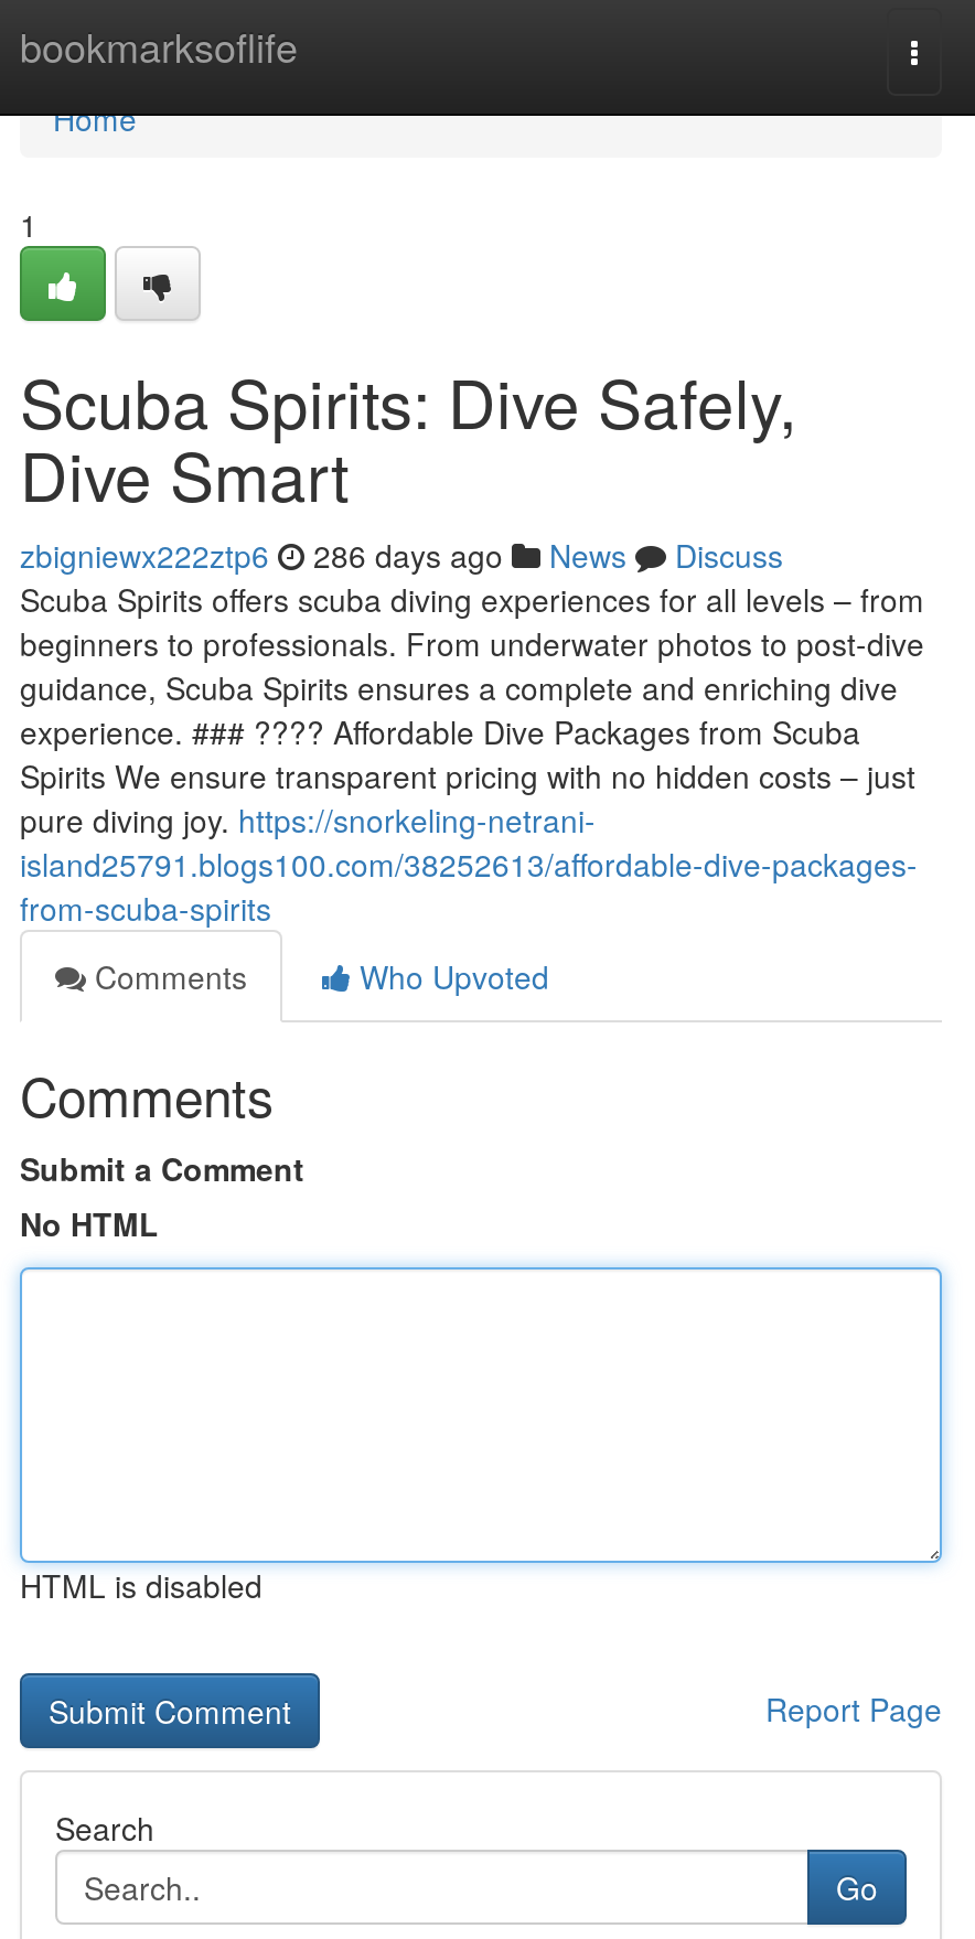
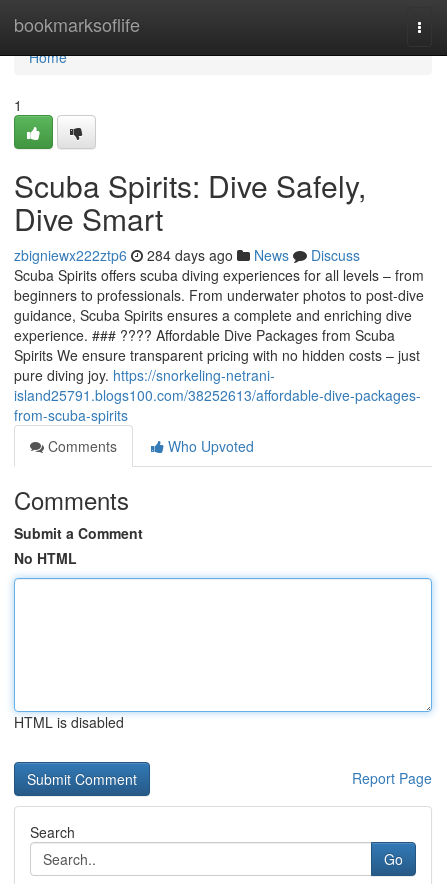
- zbigniewx222ztp6 286 days ago News Discuss
+ zbigniewx222ztp6 284 days ago News Discuss
